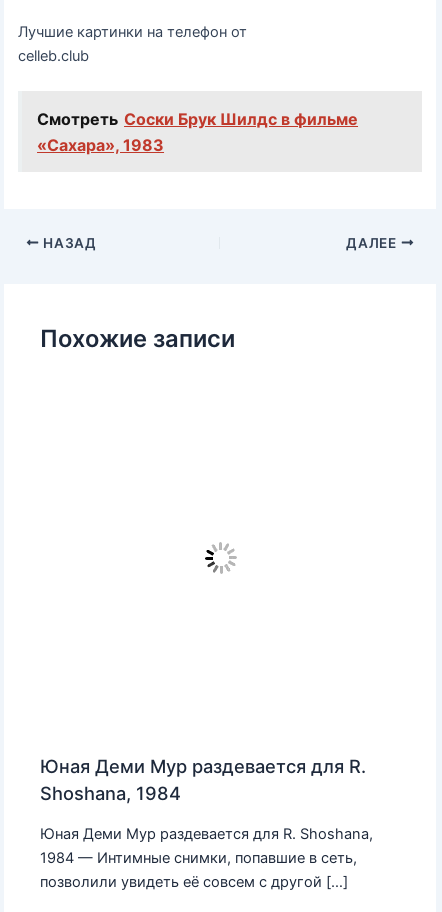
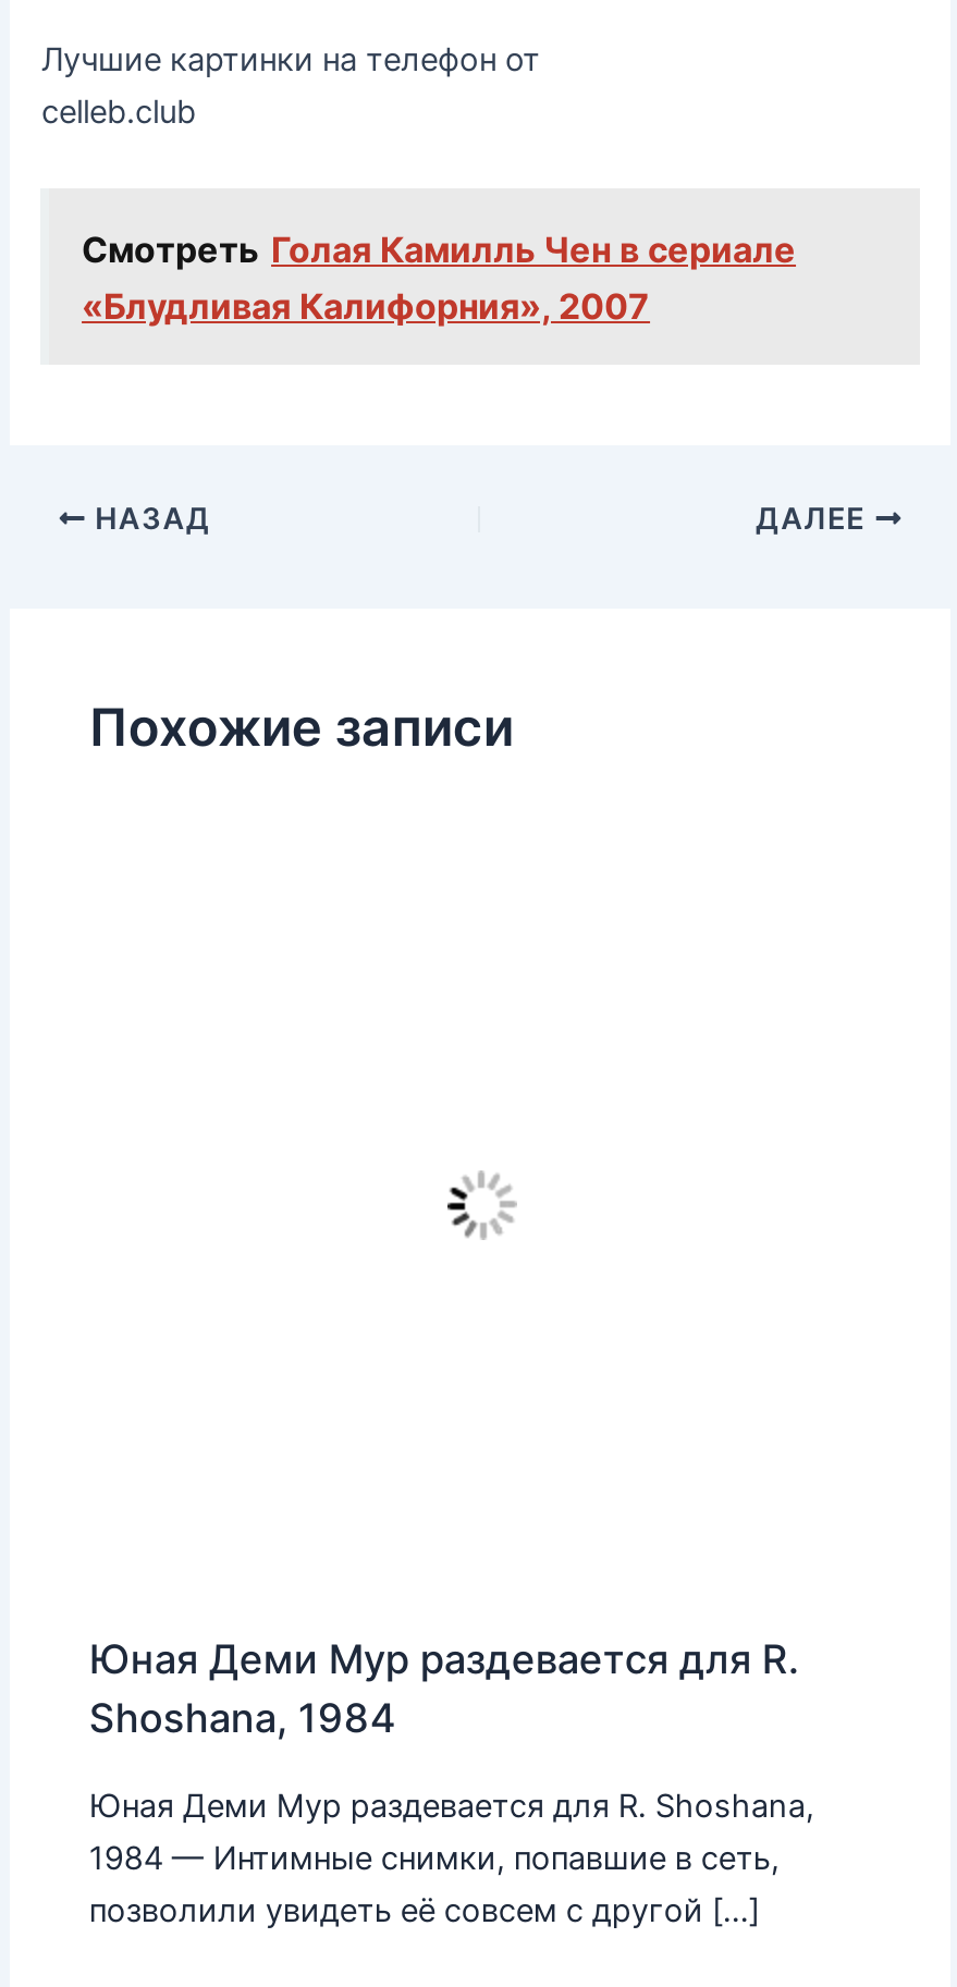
- Смотреть Соски Брук Шилдс в фильме
- «Сахара», 1983
+ Смотреть Голая Камилль Чен в сериале
+ «Блудливая Калифорния», 2007
